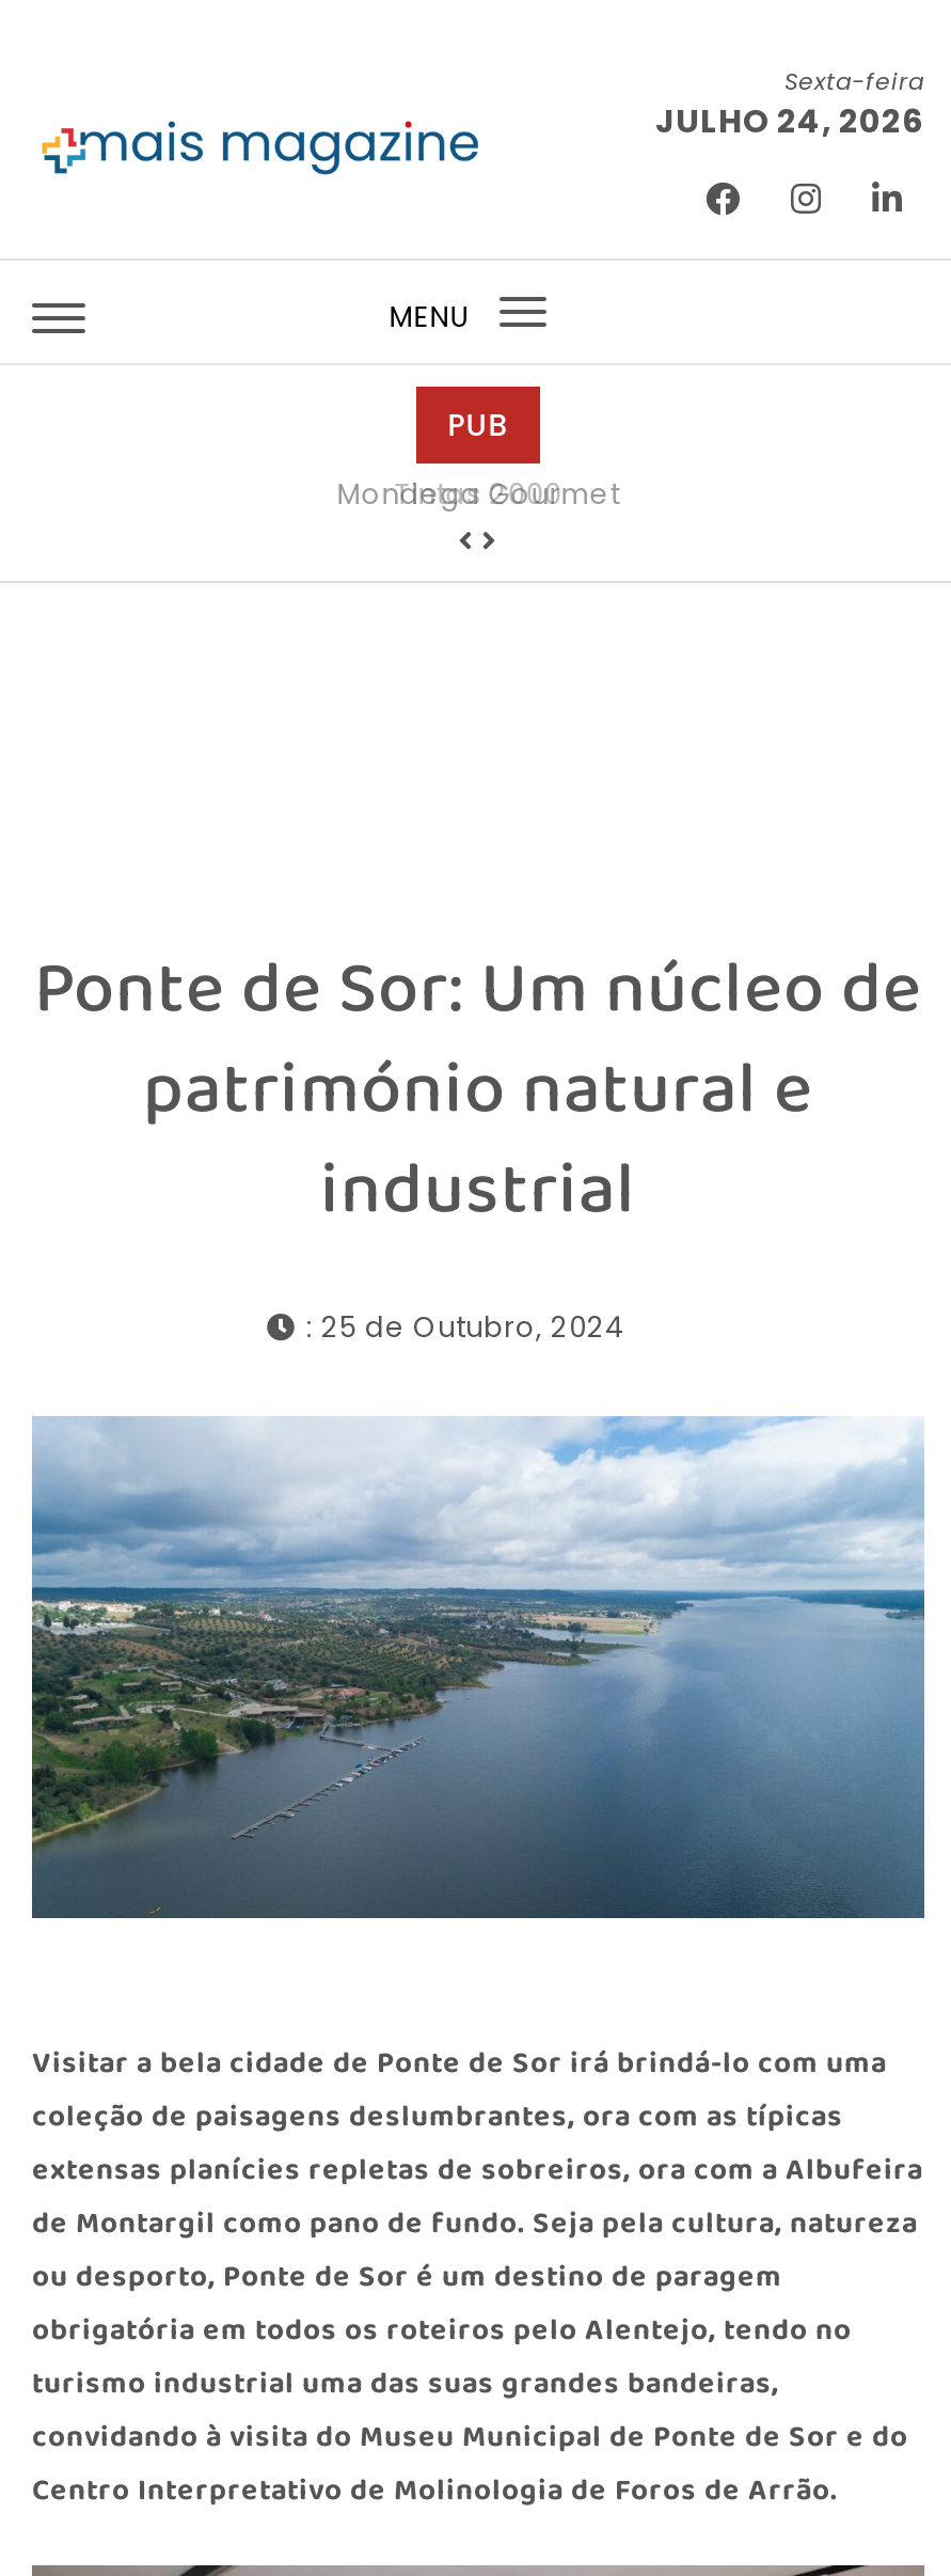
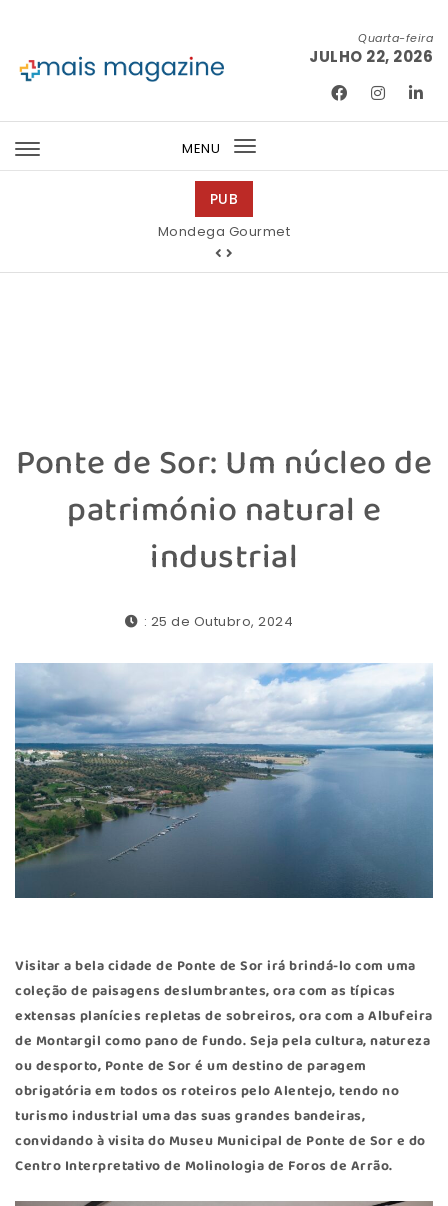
- Sexta-feira
- JULHO 24, 2026
+ Quarta-feira
+ JULHO 22, 2026
